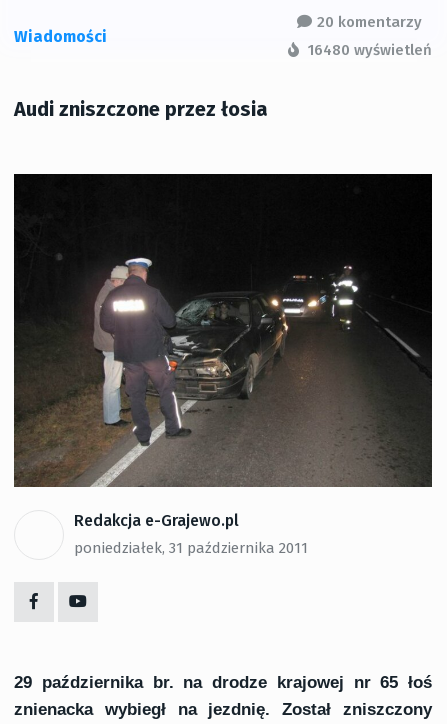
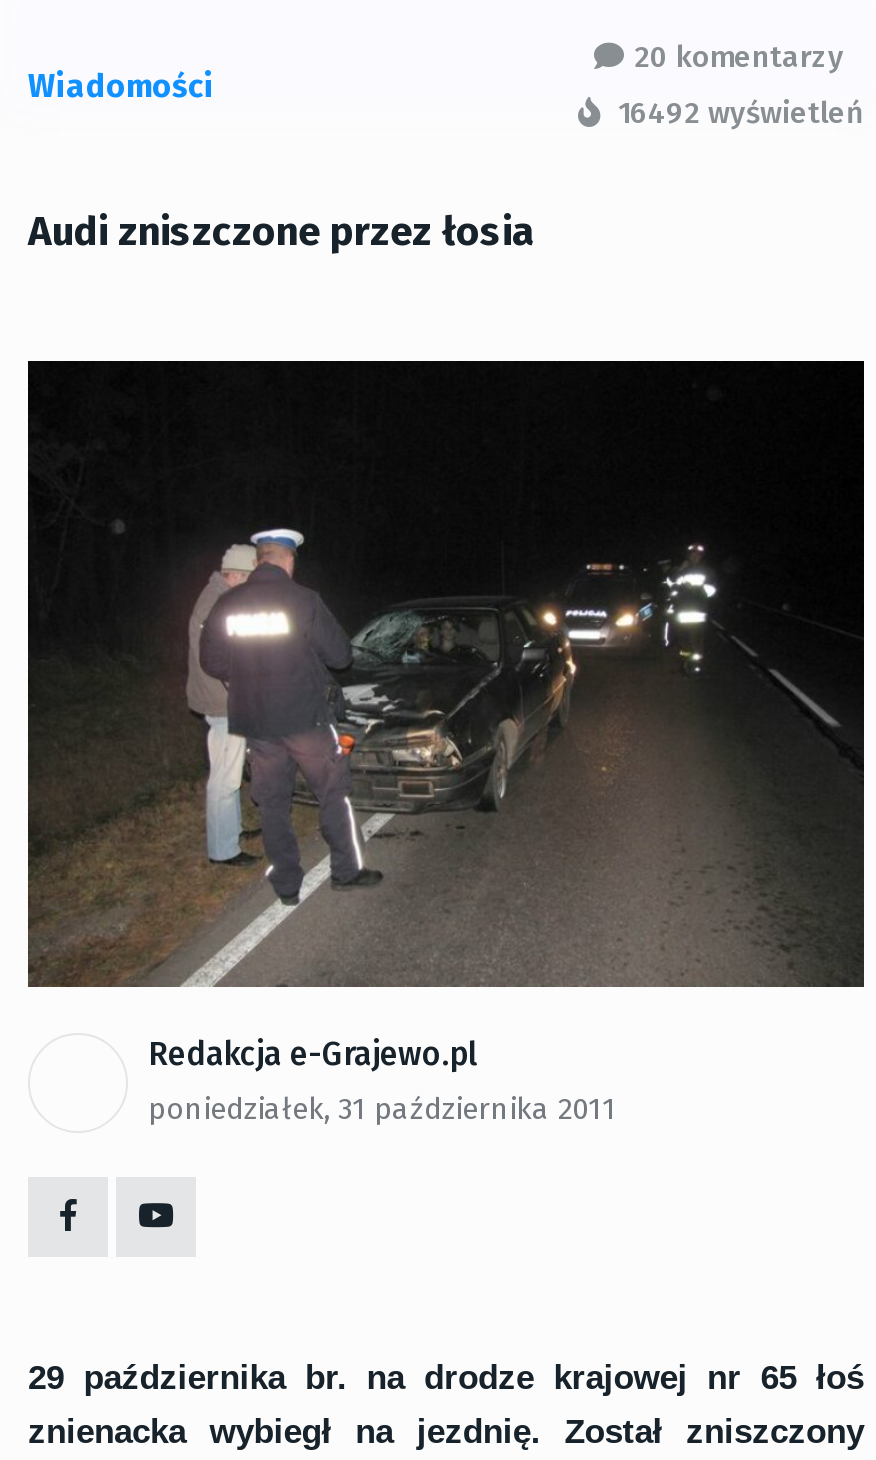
- 16480 wyświetleń
+ 16492 wyświetleń
